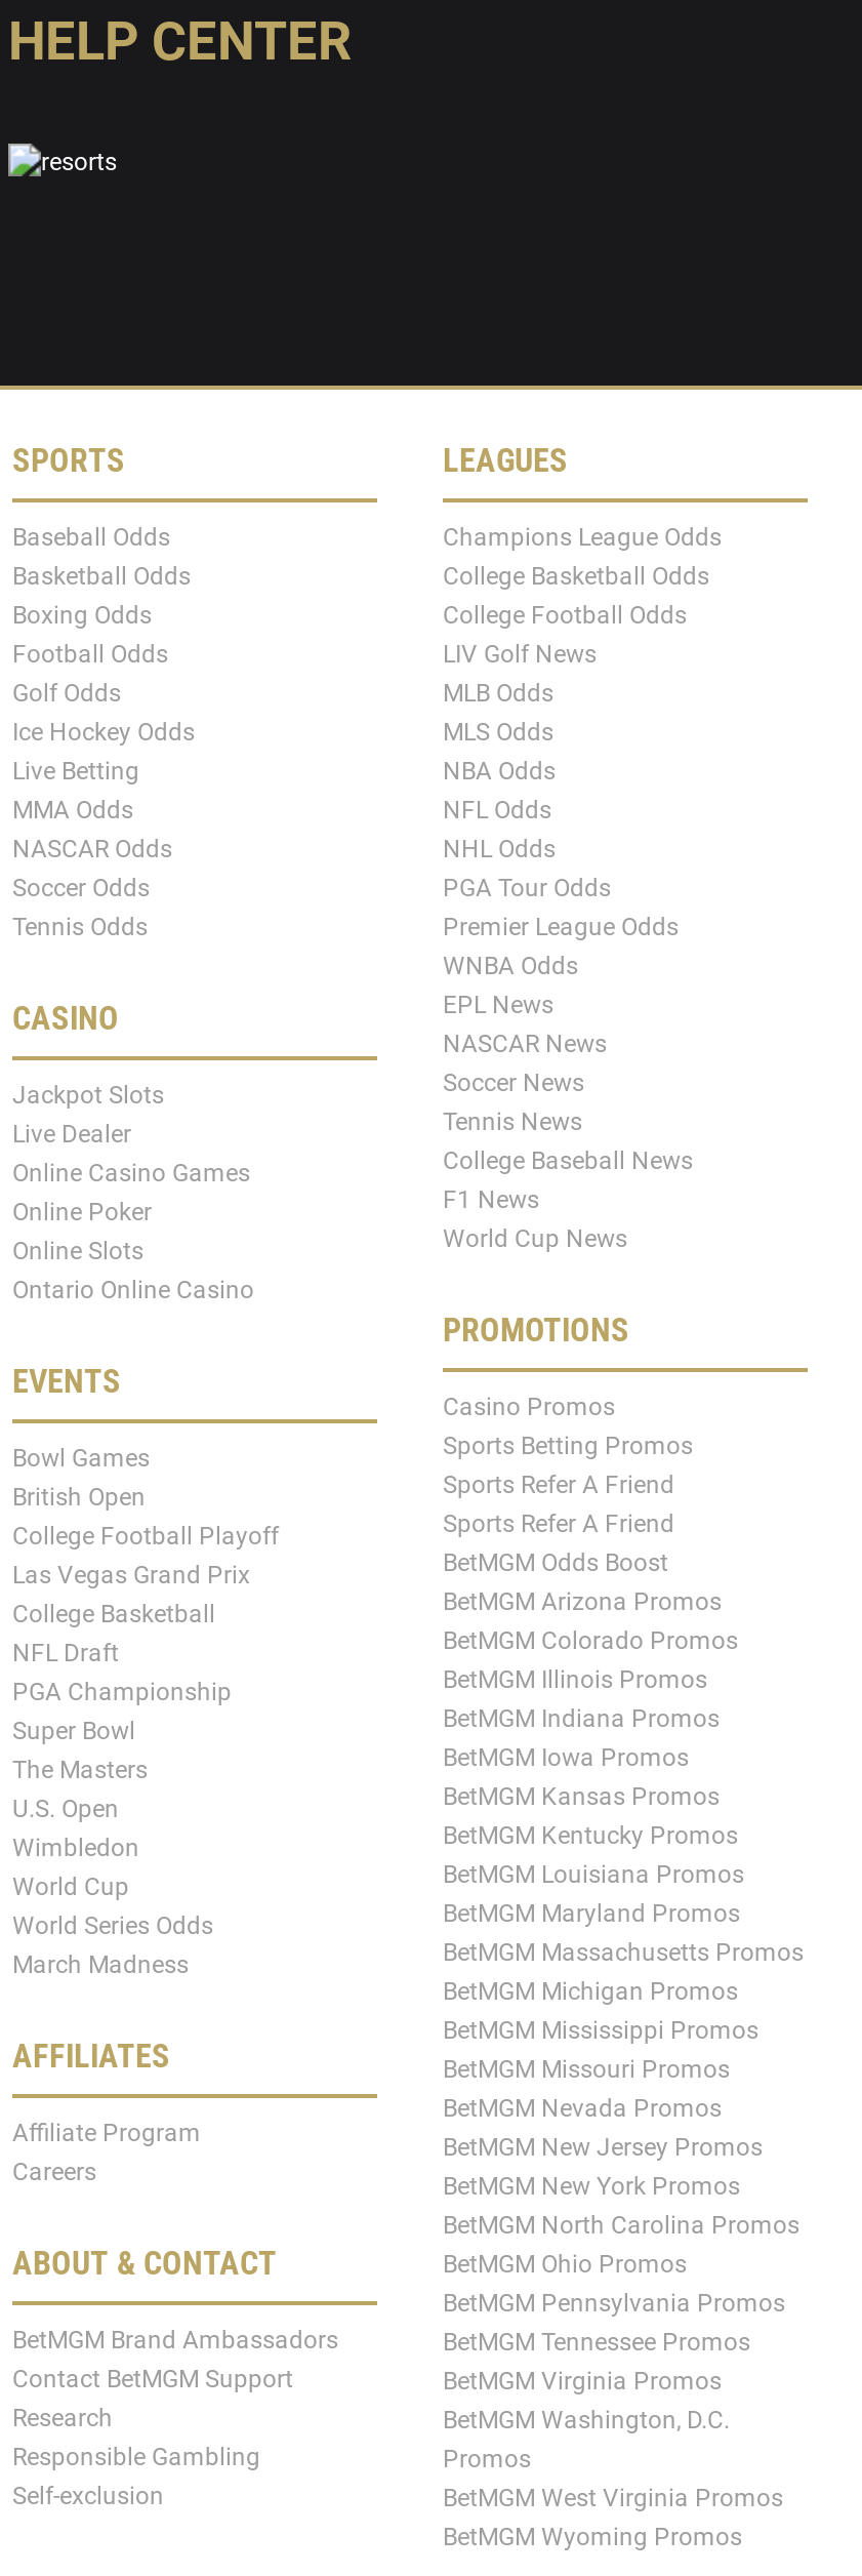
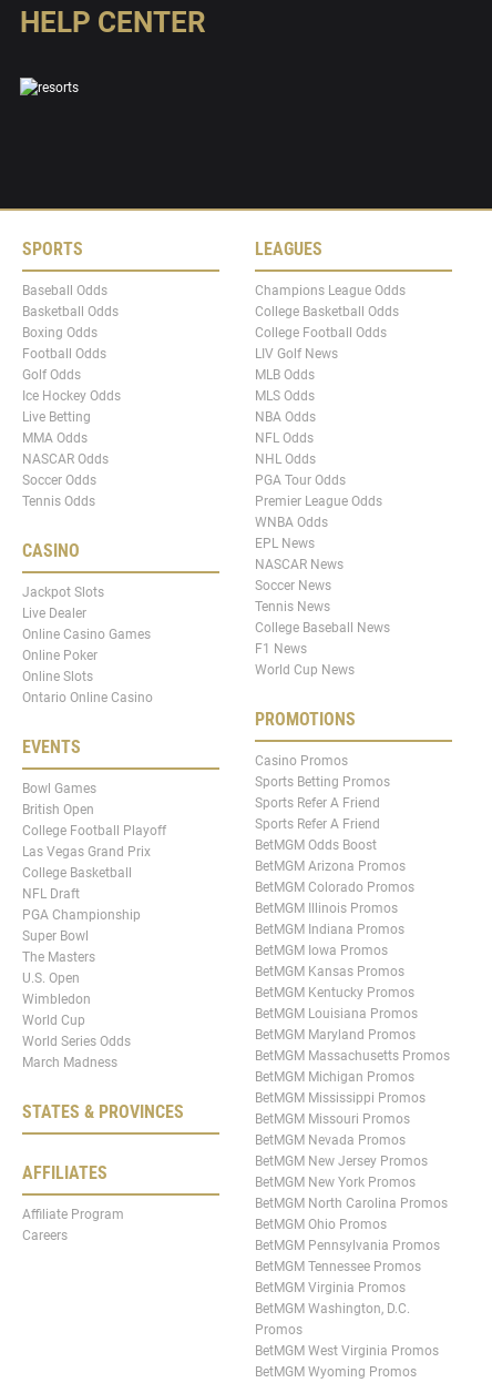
+ STATES & PROVINCES

moved down: AFFILIATES | Affiliate Program | Careers

- ABOUT & CONTACT
- BetMGM Brand Ambassadors
- Contact BetMGM Support
- Research
- Responsible Gambling
- Self-exclusion
